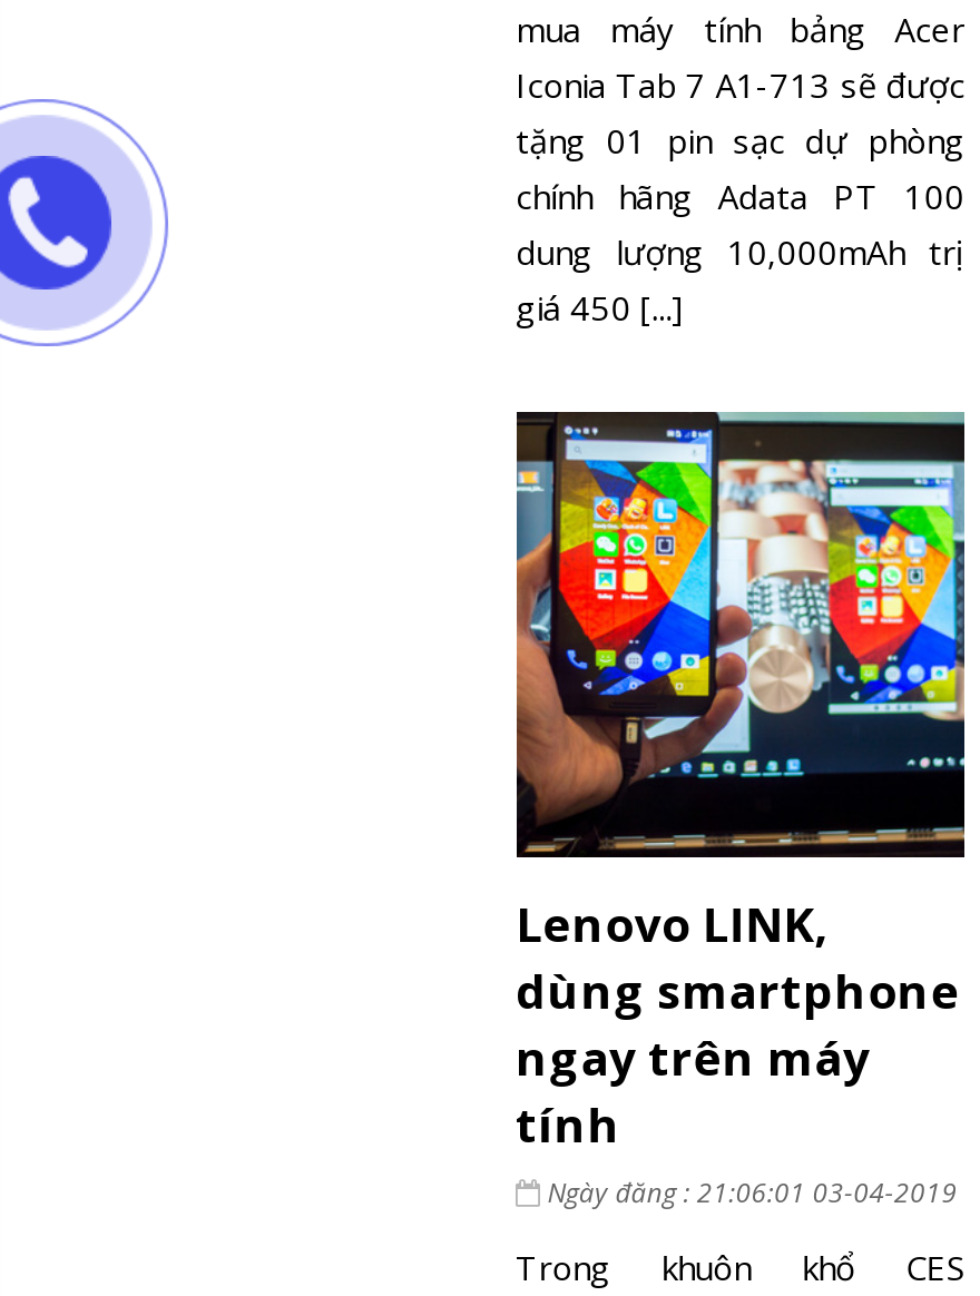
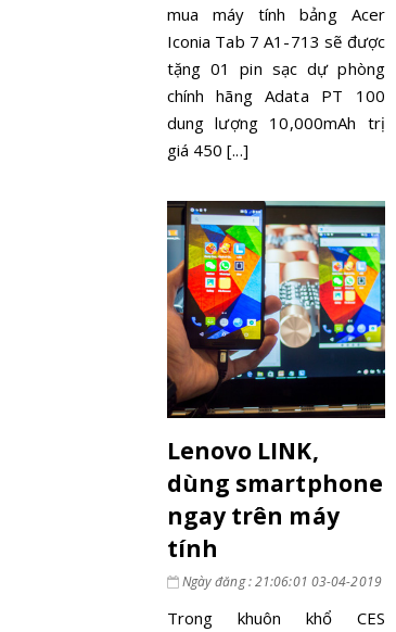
- [image]
